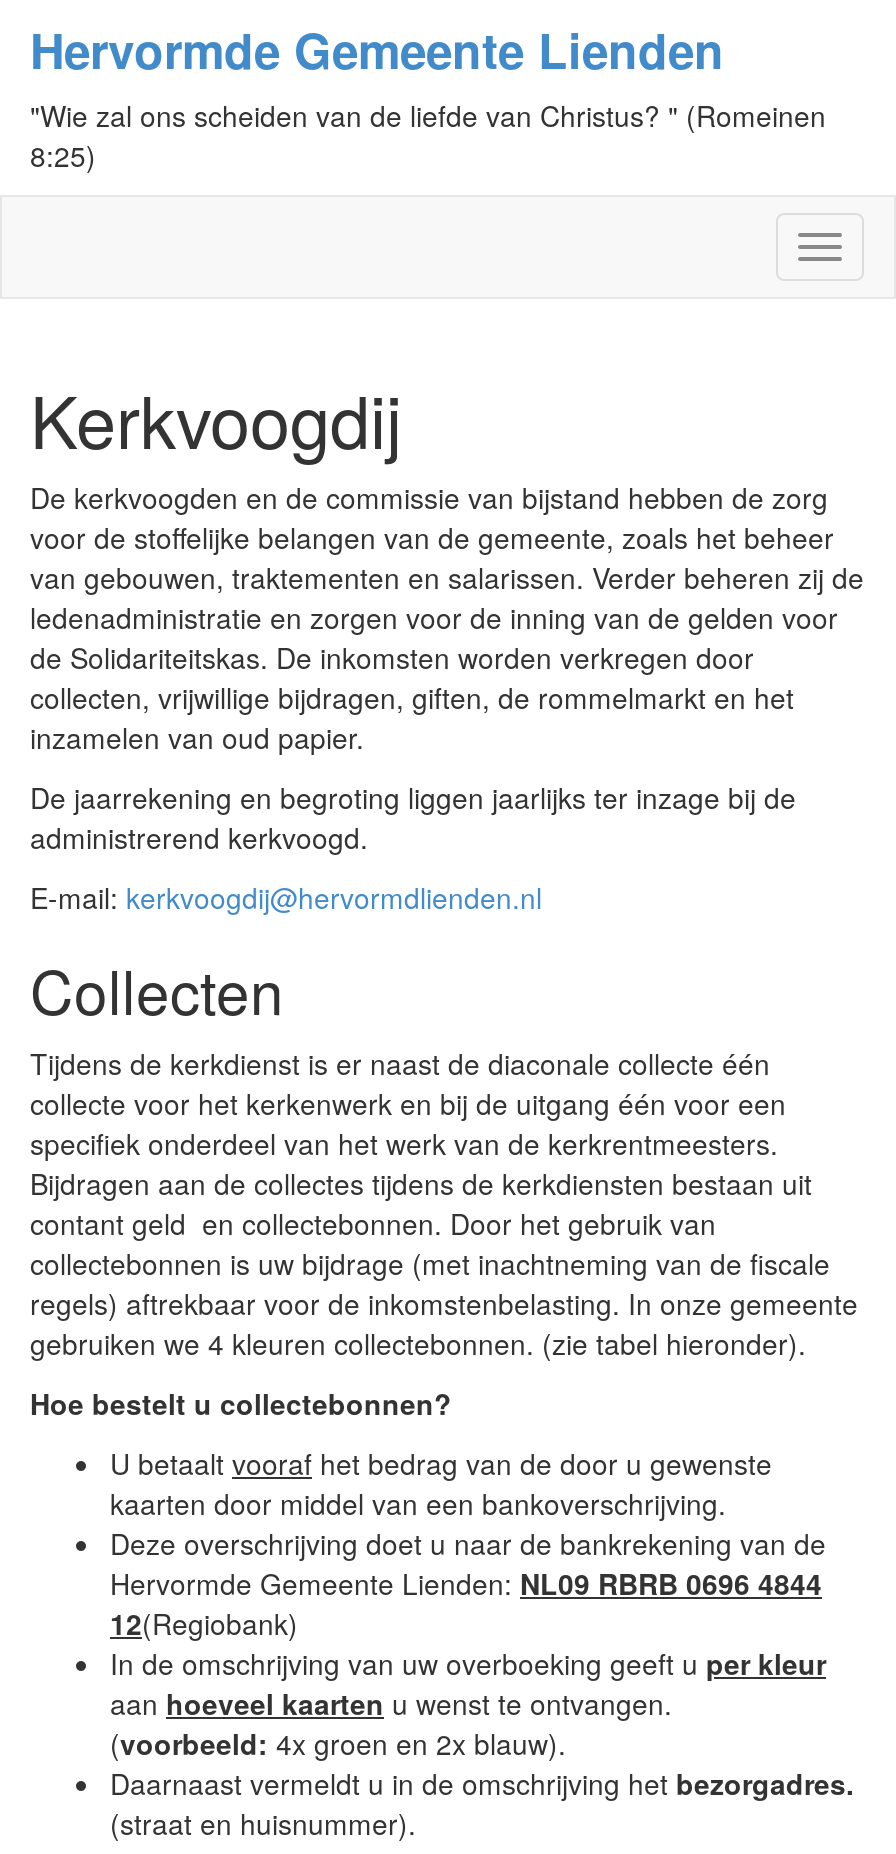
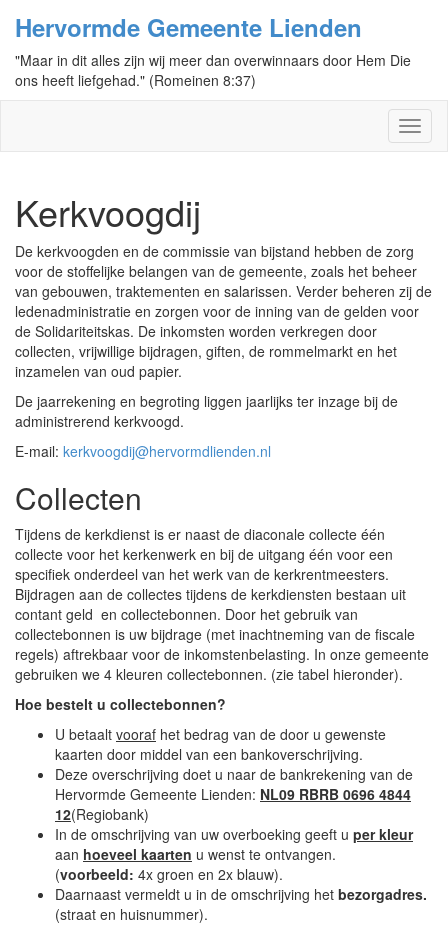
- "Wie zal ons scheiden van de liefde van Christus? " (Romeinen
- 8:25)
+ "Maar in dit alles zijn wij meer dan overwinnaars door Hem Die
+ ons heeft liefgehad." (Romeinen 8:37)
